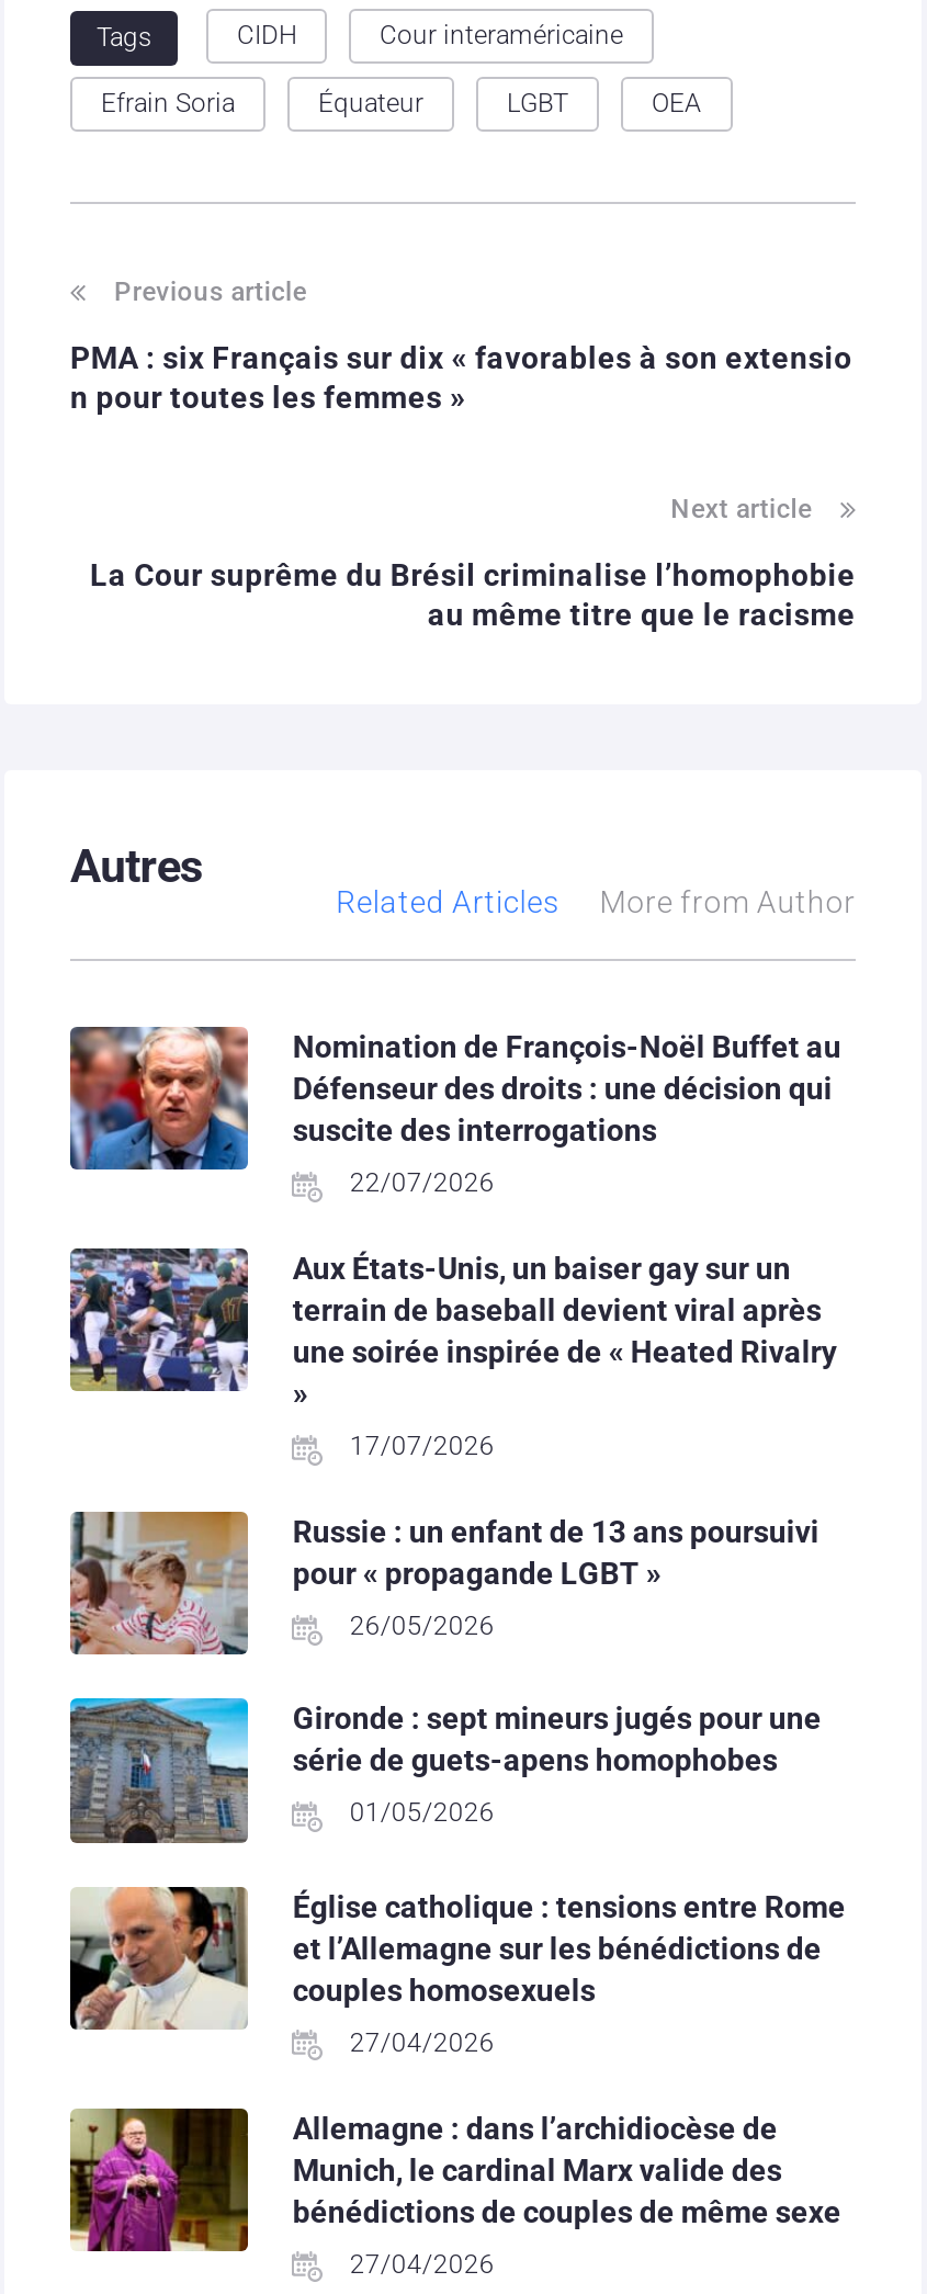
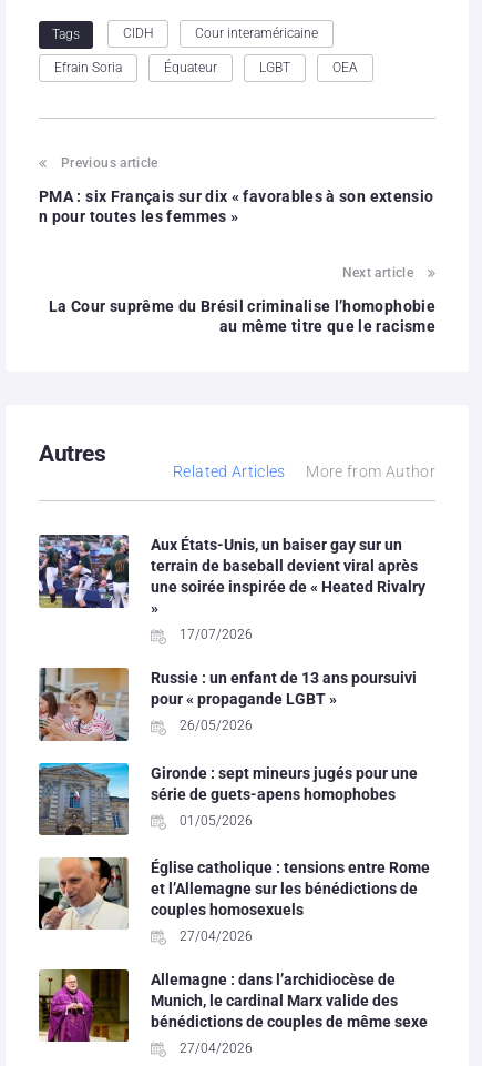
- [image]
- Nomination de François-Noël Buffet au
- Défenseur des droits : une décision qui
- suscite des interrogations
- 22/07/2026
